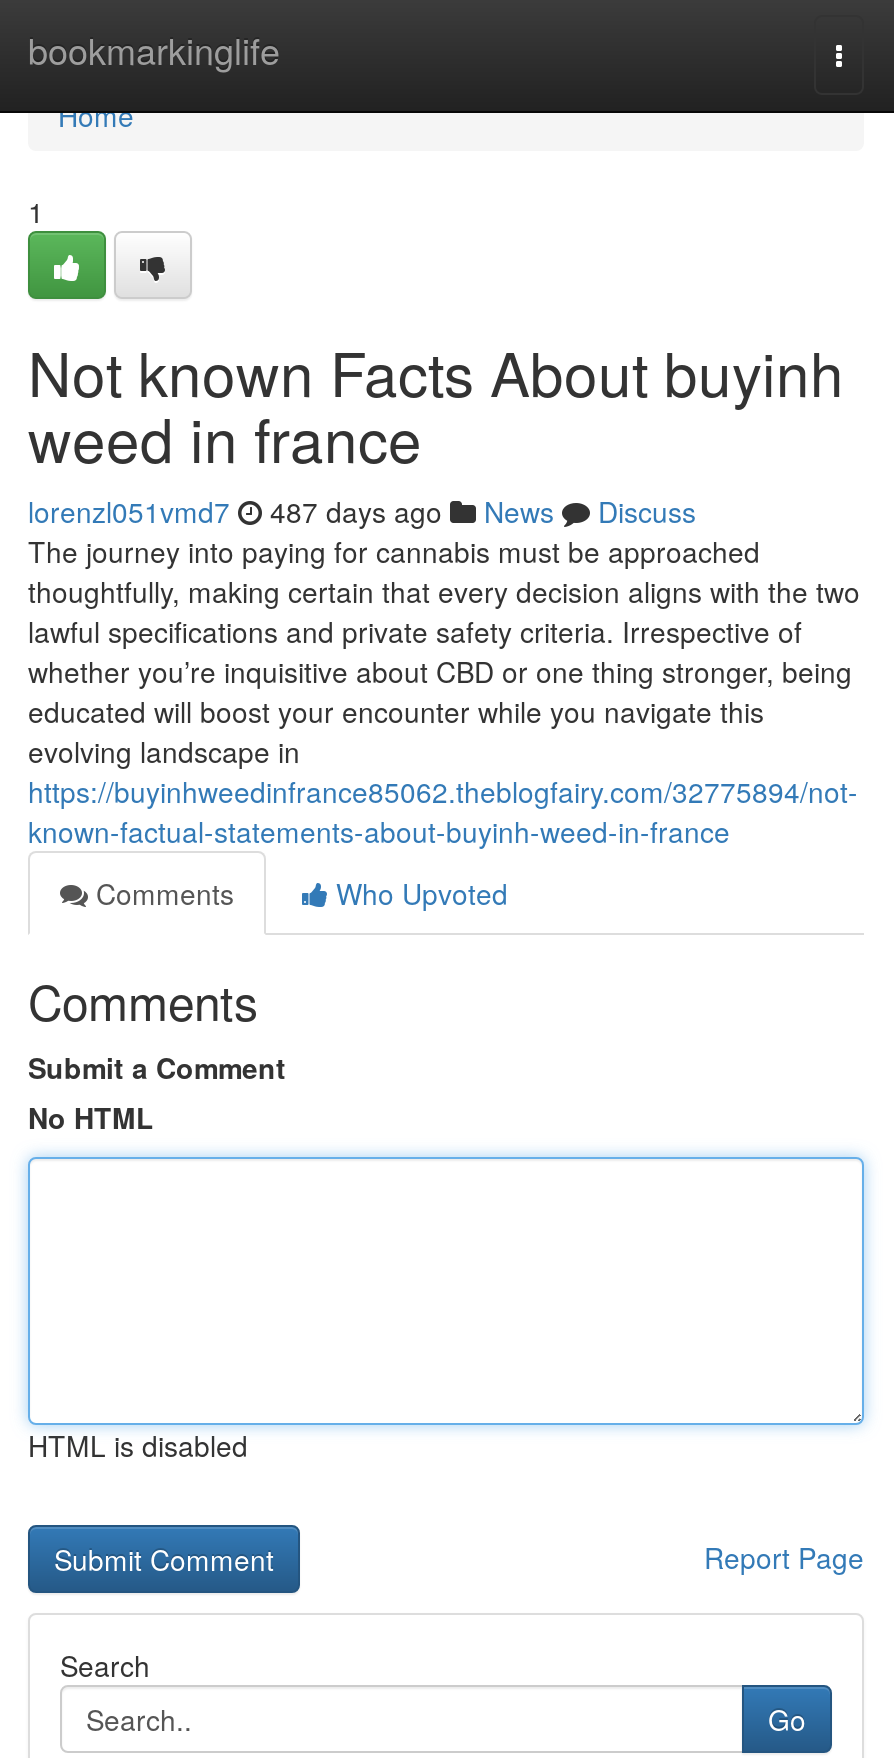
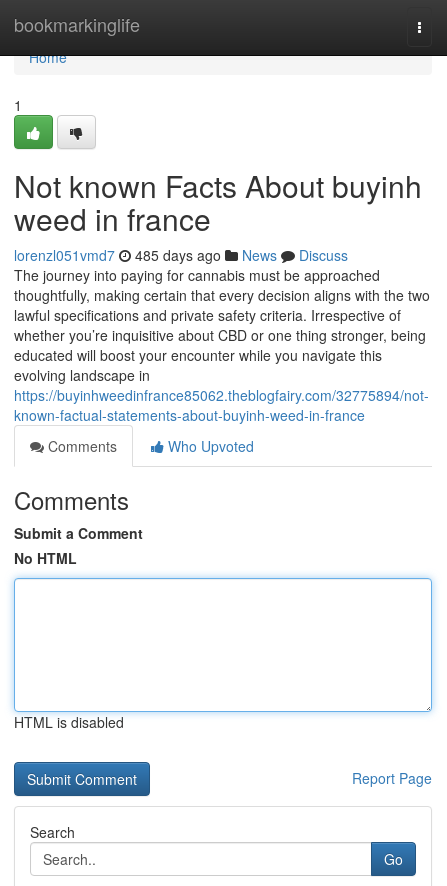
- lorenzl051vmd7 487 days ago News Discuss
+ lorenzl051vmd7 485 days ago News Discuss
